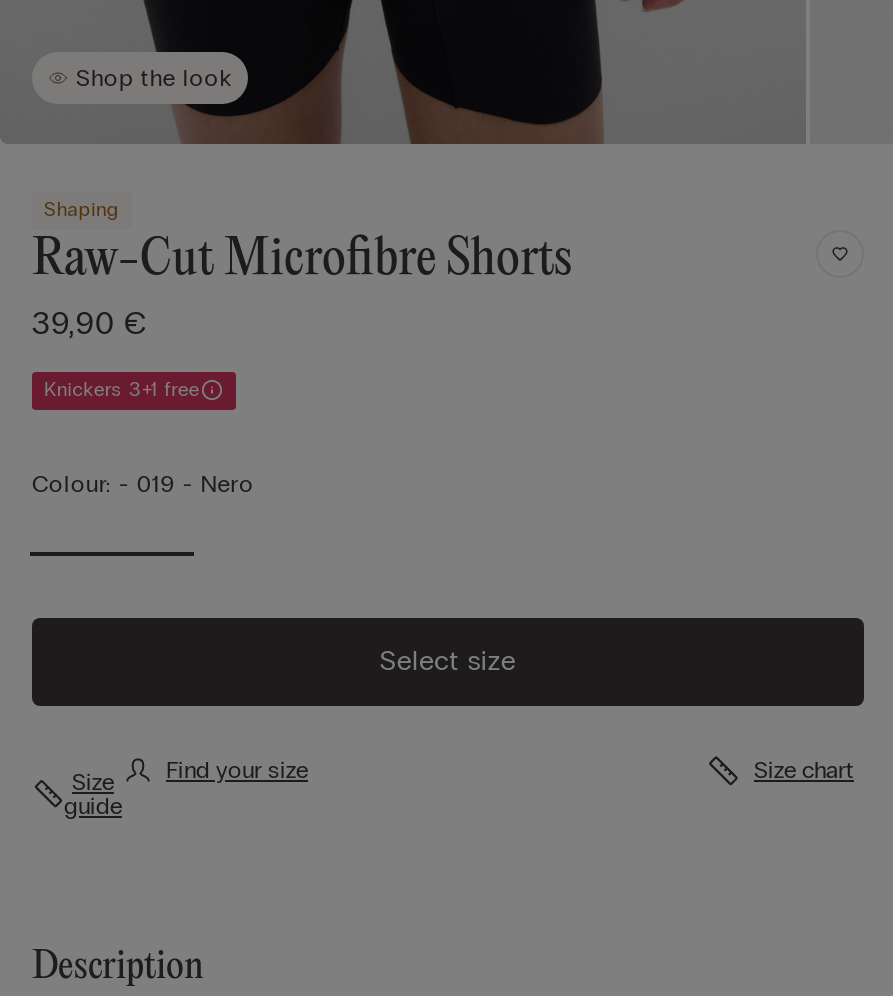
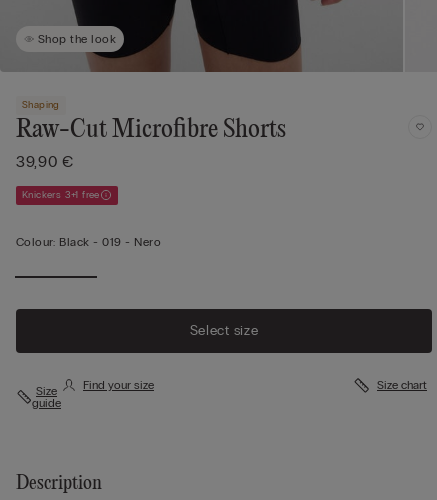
- Colour: - 019 - Nero
+ Colour: Black - 019 - Nero
